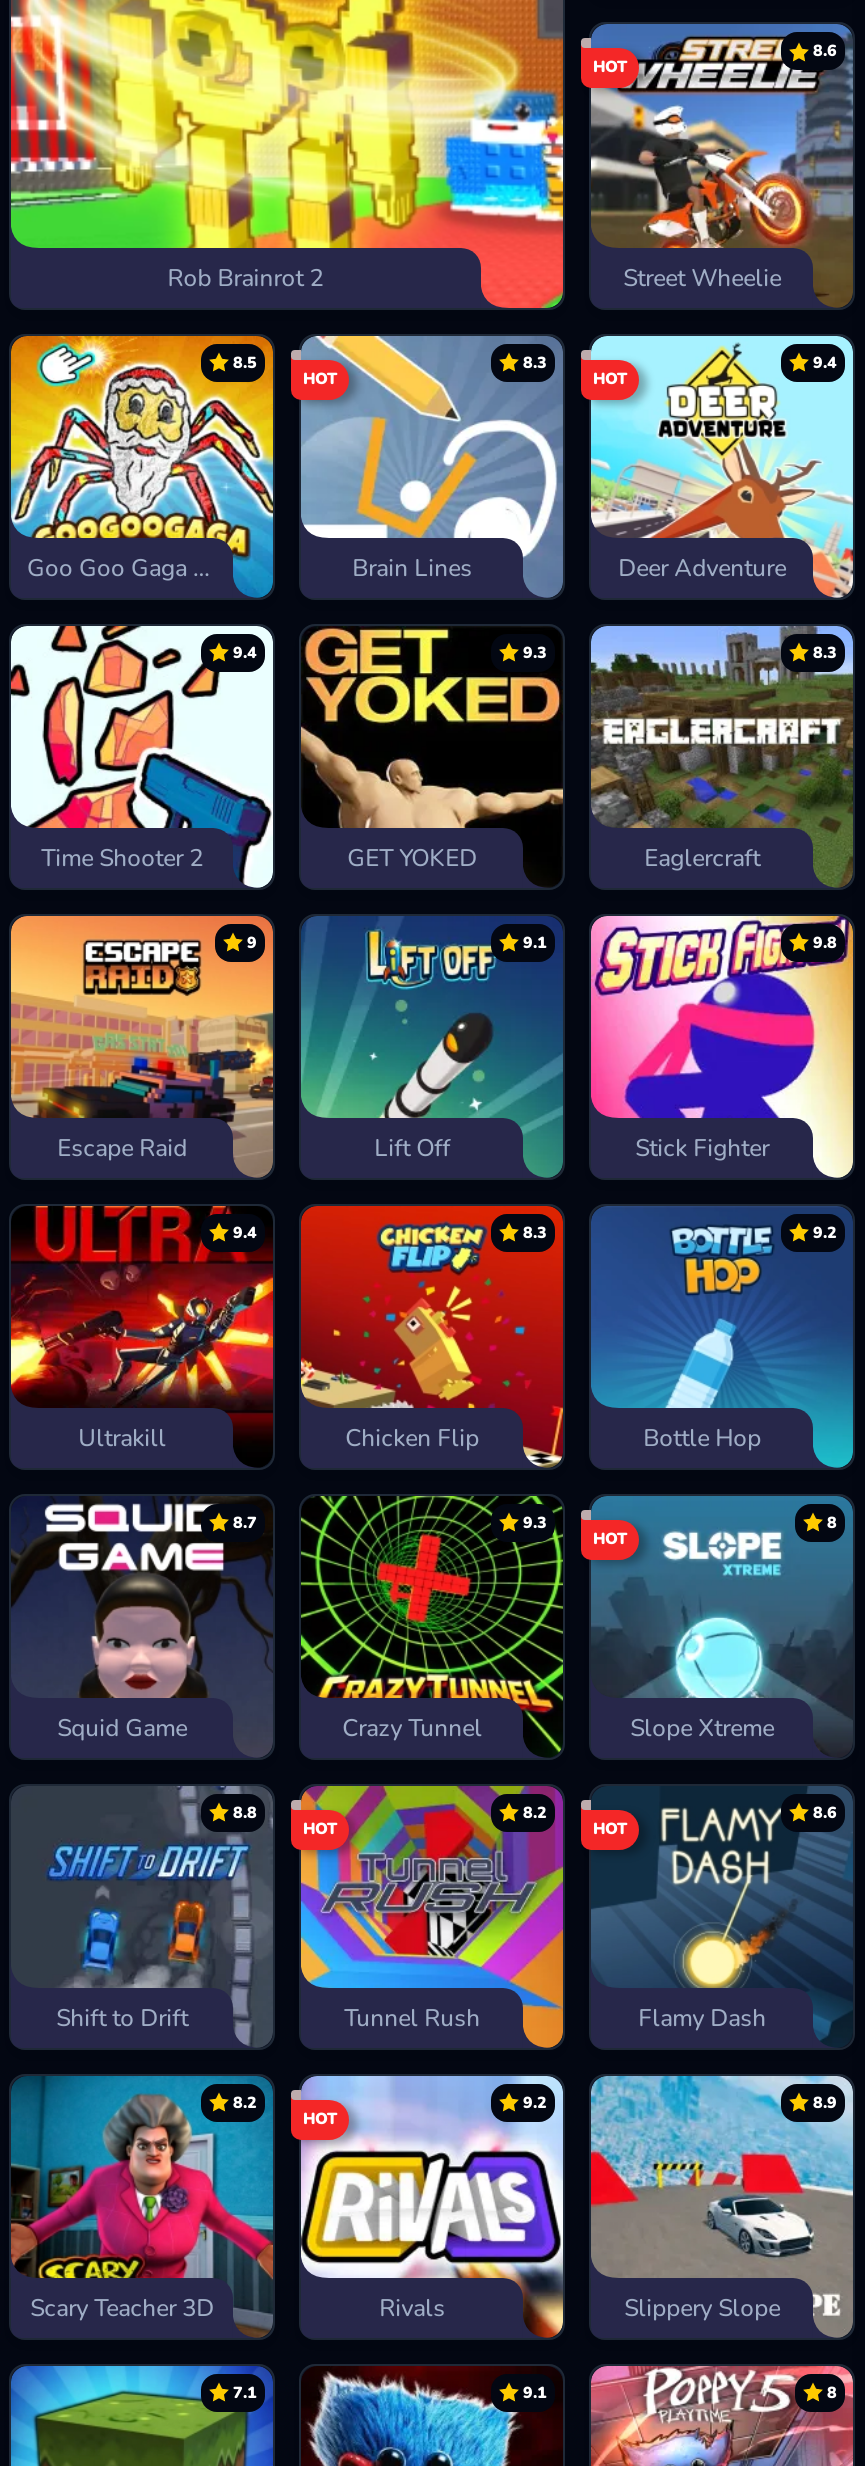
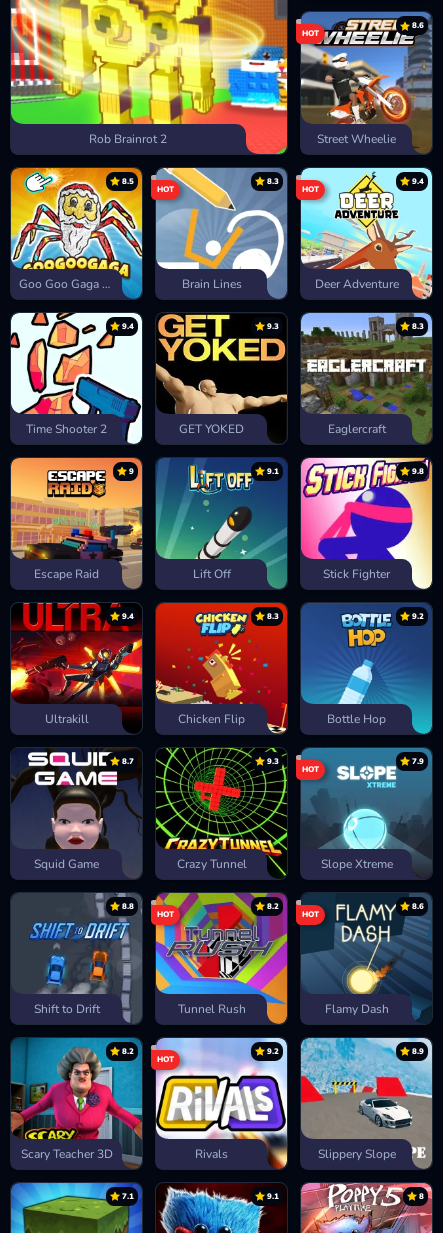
- 8
+ 7.9
